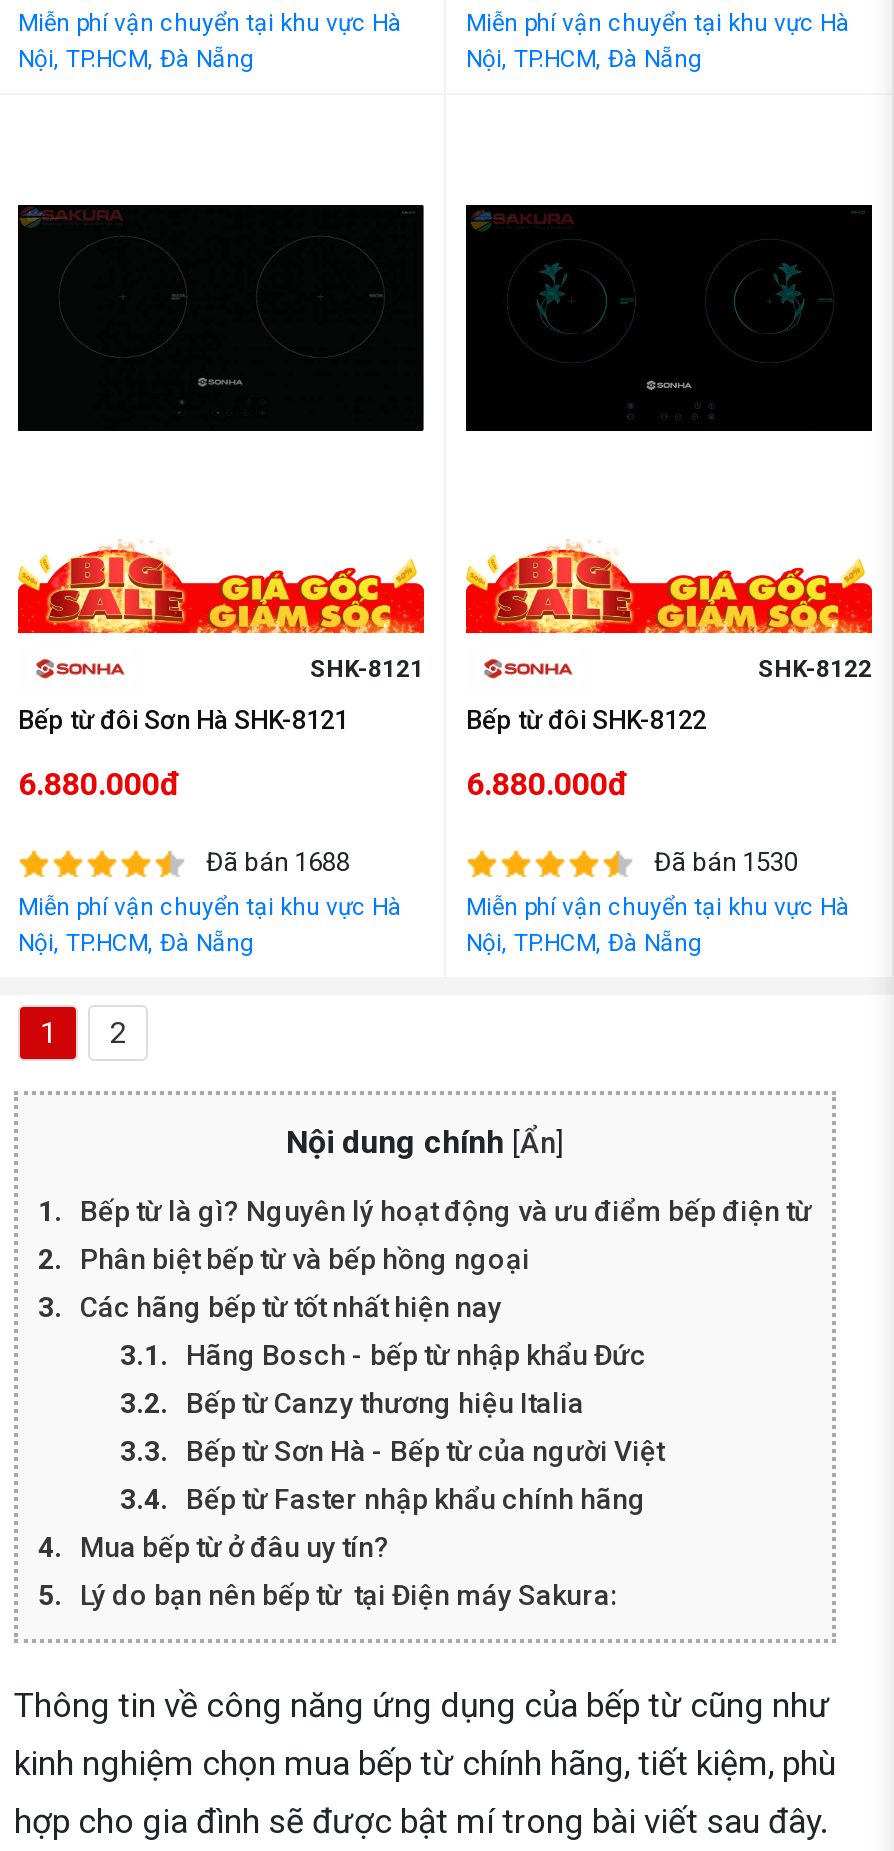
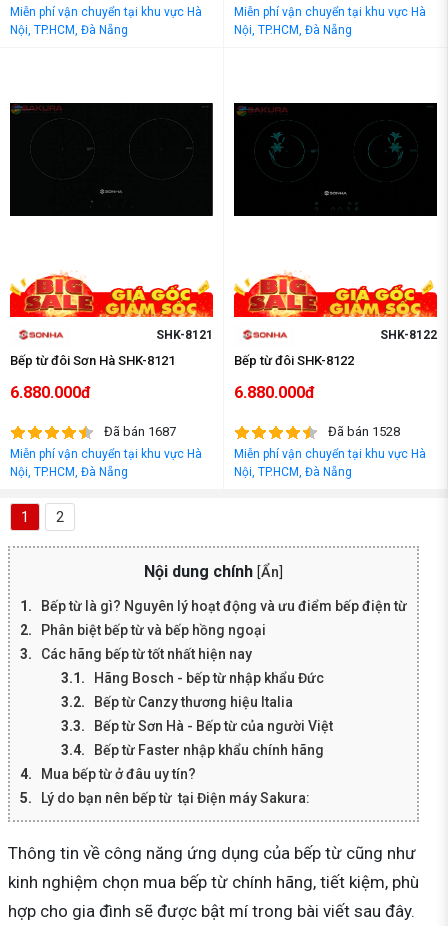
- Đã bán 1688
+ Đã bán 1687

- Đã bán 1530
+ Đã bán 1528
